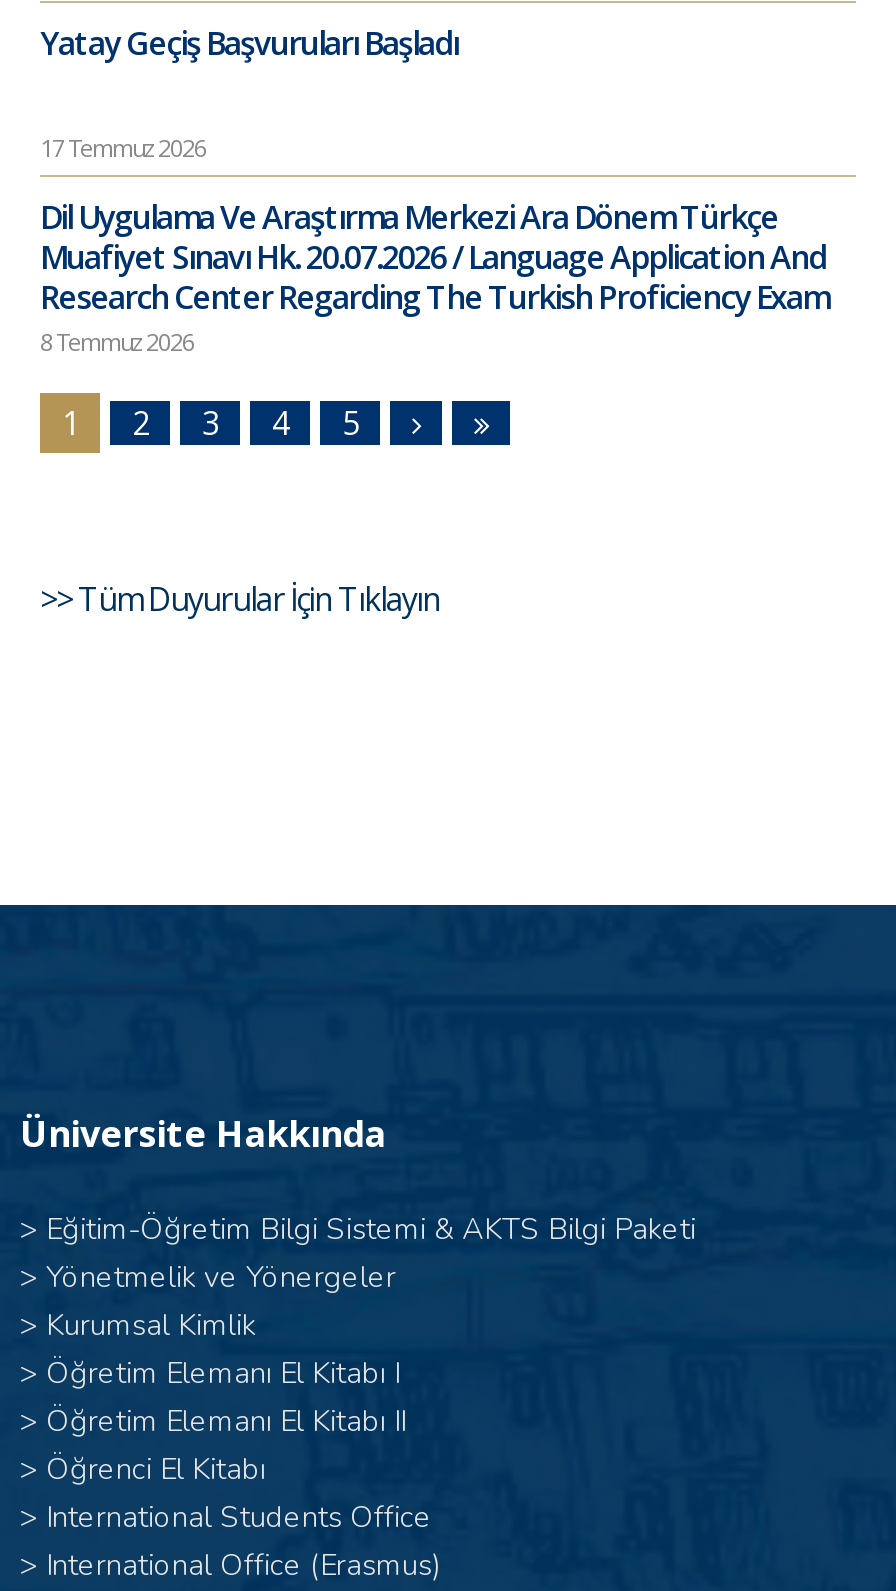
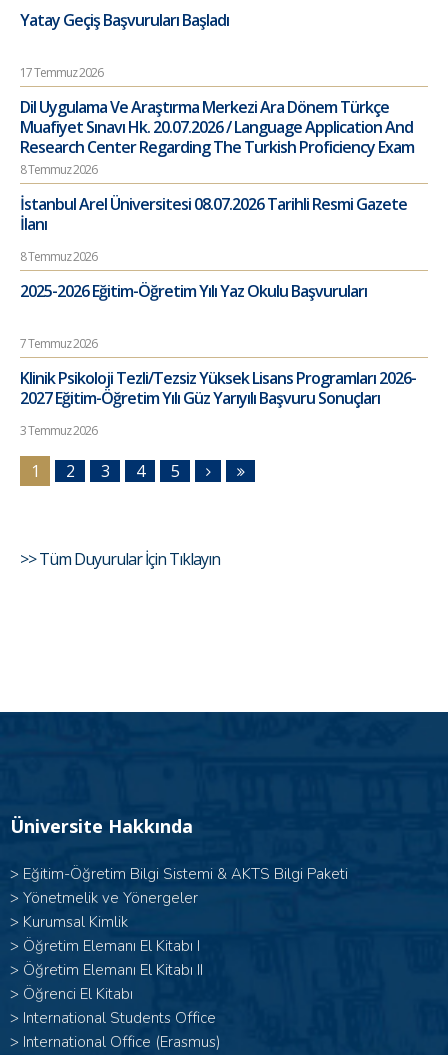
+ İstanbul Arel Üniversitesi 08.07.2026 Tarihli Resmi Gazete
+ İlanı
+ 8 Temmuz 2026
+ 2025-2026 Eğitim-Öğretim Yılı Yaz Okulu Başvuruları
+ 7 Temmuz 2026
+ Klinik Psikoloji Tezli/Tezsiz Yüksek Lisans Programları 2026-
+ 2027 Eğitim-Öğretim Yılı Güz Yarıyılı Başvuru Sonuçları
+ 3 Temmuz 2026
